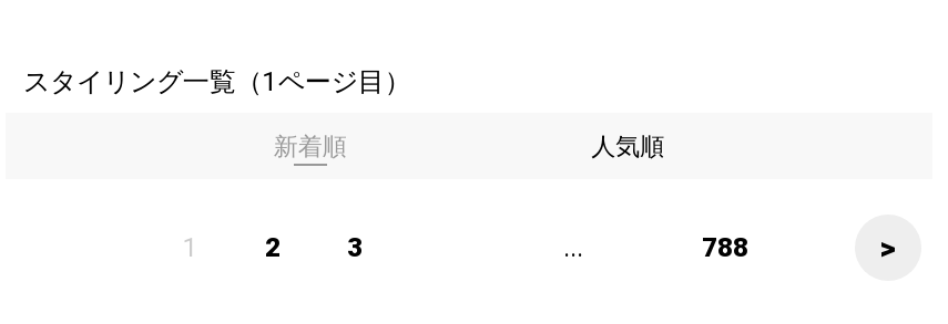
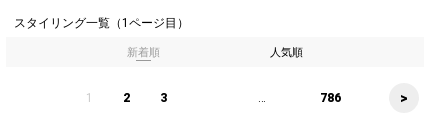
- 788
+ 786
